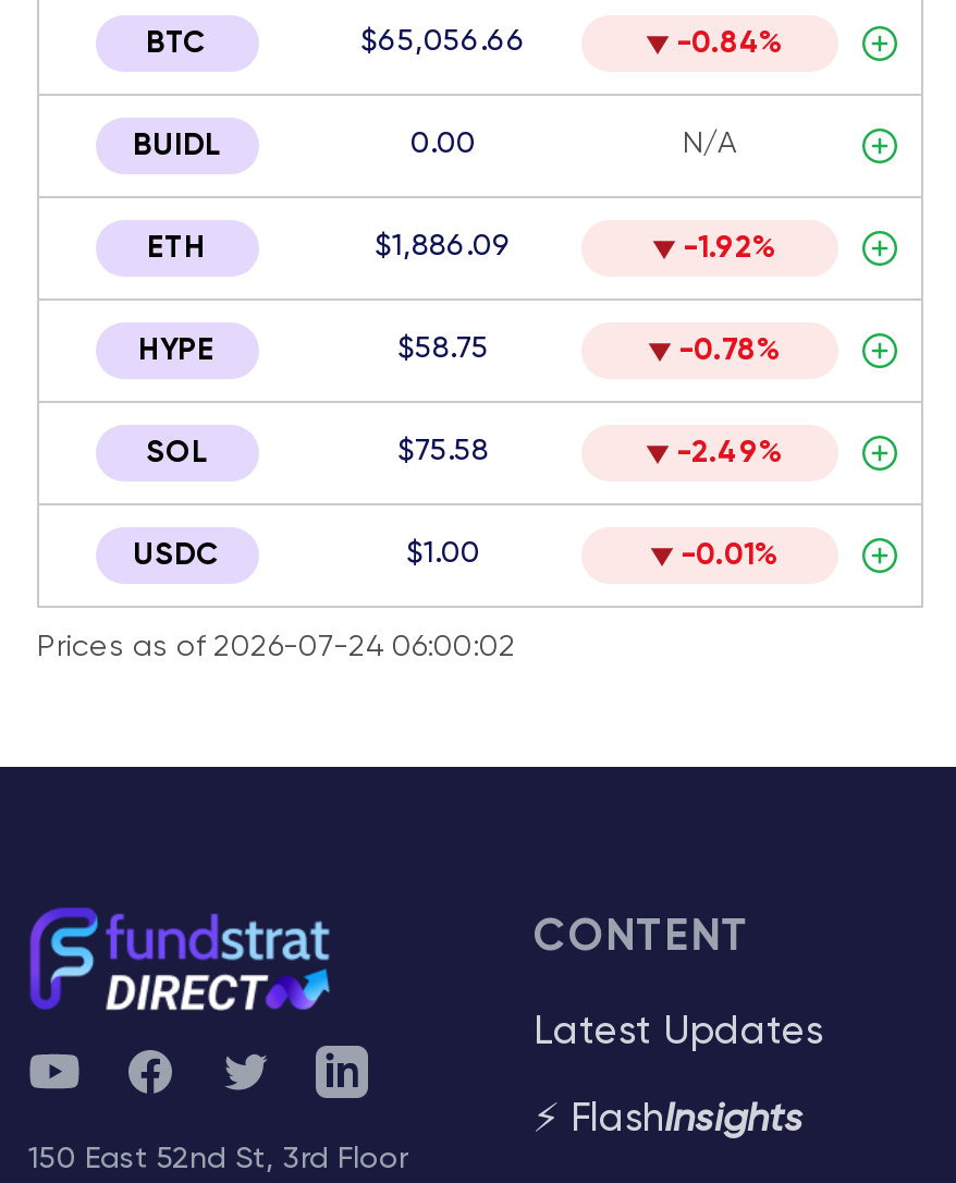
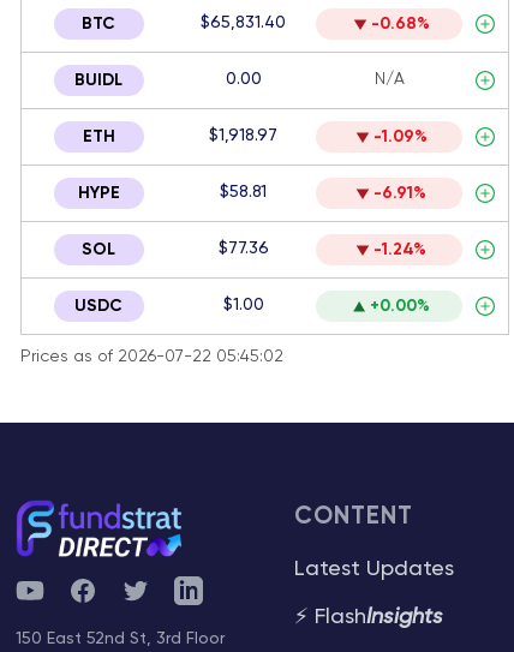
- $65,056.66
+ $65,831.40

- -0.84%
+ -0.68%

- $1,886.09
+ $1,918.97

- -1.92%
+ -1.09%

- $58.75
+ $58.81

- -0.78%
+ -6.91%

- $75.58
+ $77.36

- -2.49%
+ -1.24%

- -0.01%
+ +0.00%

- Prices as of 2026-07-24 06:00:02
+ Prices as of 2026-07-22 05:45:02
